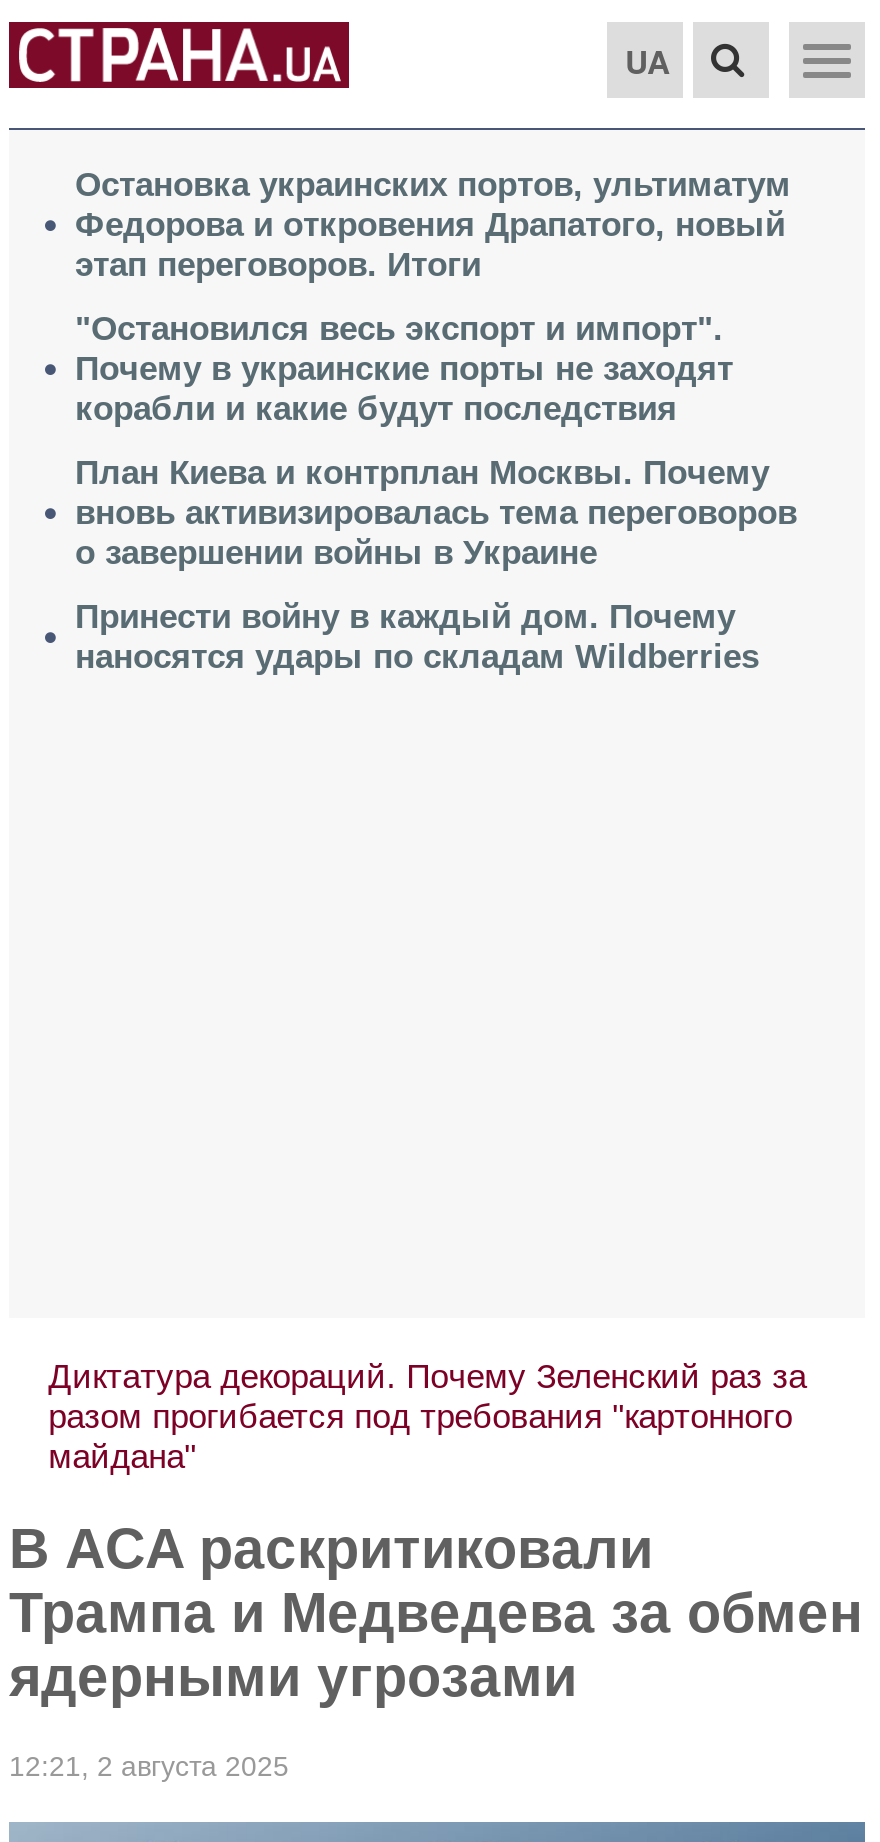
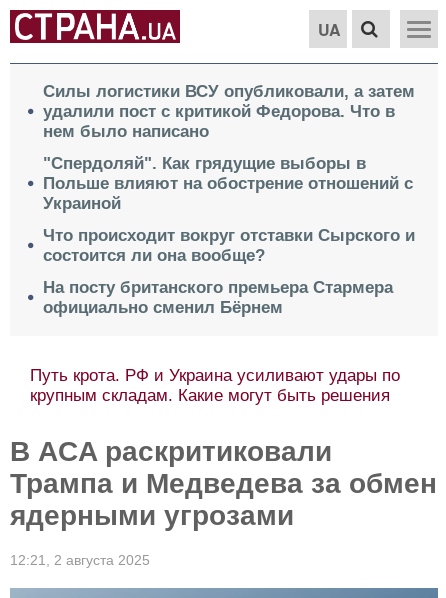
- Остановка украинских портов, ультиматум
- Федорова и откровения Драпатого, новый
- этап переговоров. Итоги
+ Силы логистики ВСУ опубликовали, а затем
+ удалили пост с критикой Федорова. Что в
+ нем было написано

- "Остановился весь экспорт и импорт".
- Почему в украинские порты не заходят
- корабли и какие будут последствия
+ "Спердоляй". Как грядущие выборы в
+ Польше влияют на обострение отношений с
+ Украиной

- План Киева и контрплан Москвы. Почему
- вновь активизировалась тема переговоров
- о завершении войны в Украине
+ Что происходит вокруг отставки Сырского и
+ состоится ли она вообще?

- Принести войну в каждый дом. Почему
- наносятся удары по складам Wildberries
+ На посту британского премьера Стармера
+ официально сменил Бёрнем

- Диктатура декораций. Почему Зеленский раз за
- разом прогибается под требования "картонного
- майдана"
+ Путь крота. РФ и Украина усиливают удары по
+ крупным складам. Какие могут быть решения
